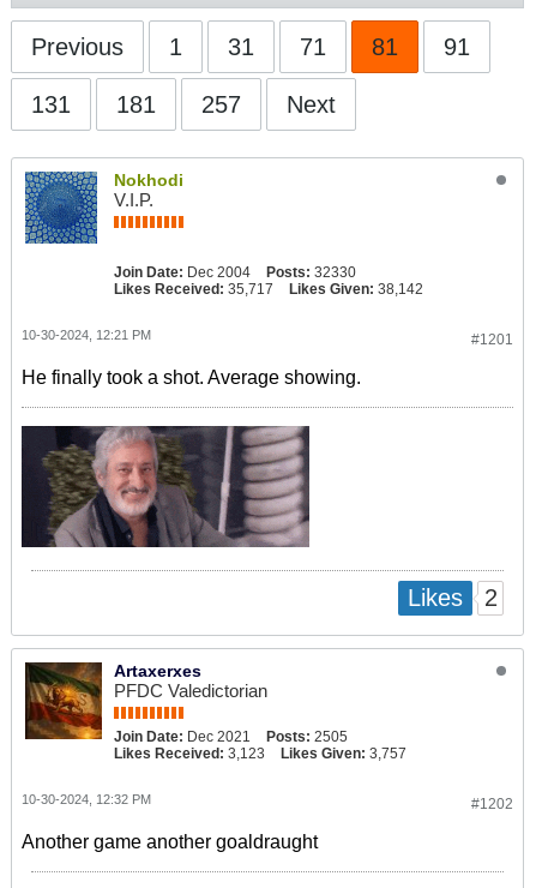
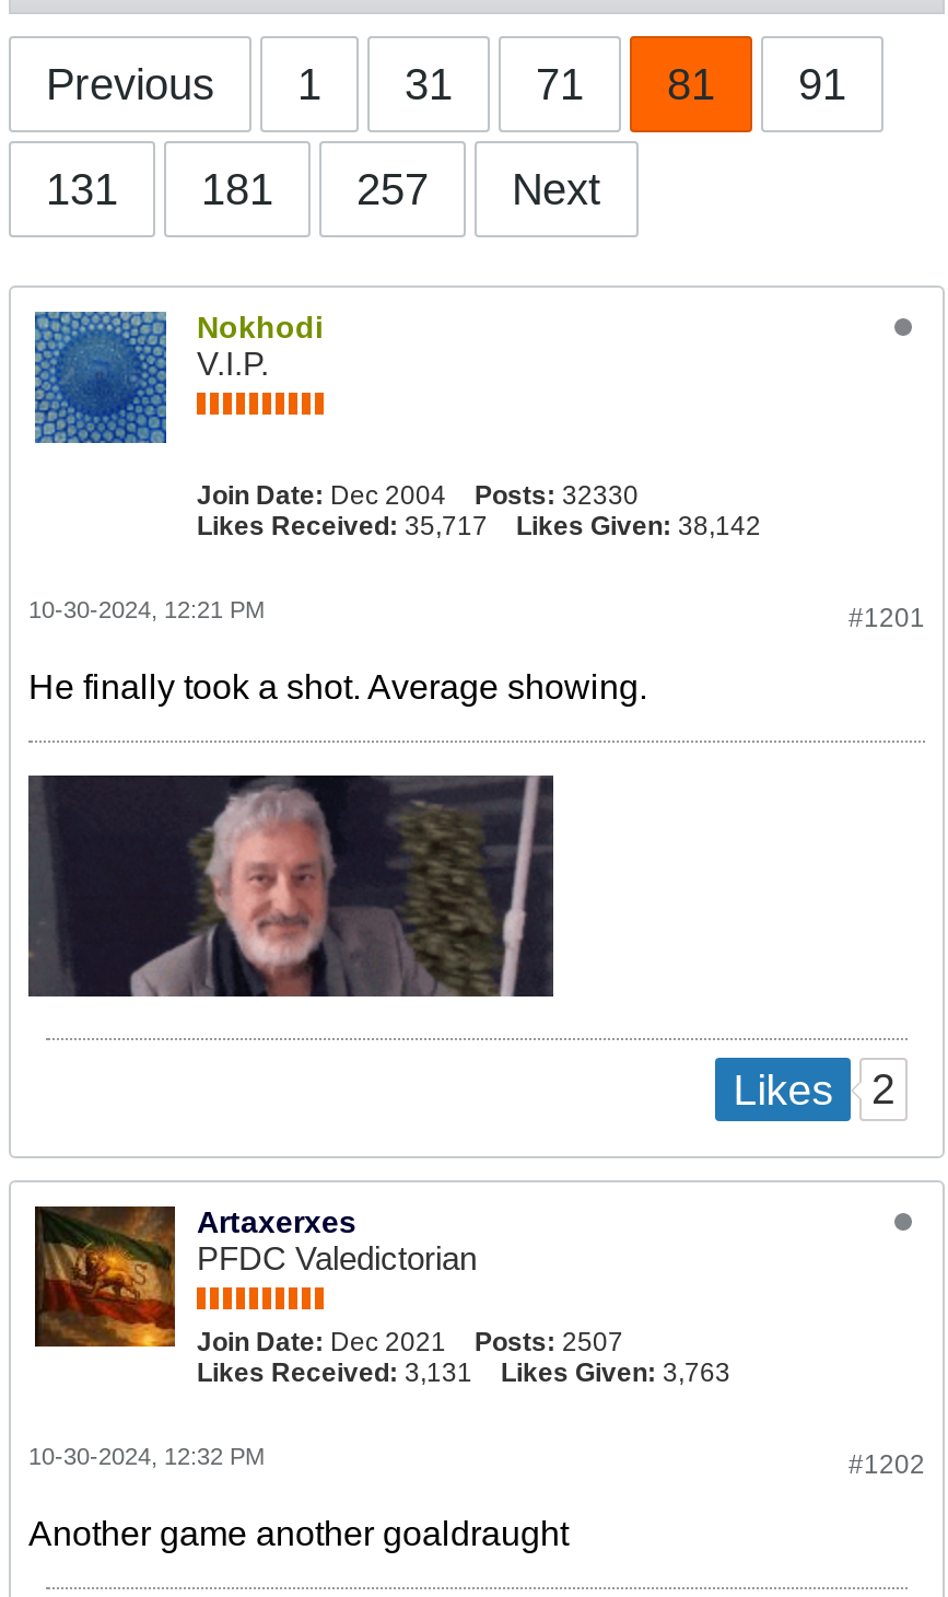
- [image]
+ [image]

- Join Date: Dec 2021 Posts: 2505
+ Join Date: Dec 2021 Posts: 2507

- Likes Received: 3,123
+ Likes Received: 3,131

- Likes Given: 3,757
+ Likes Given: 3,763
